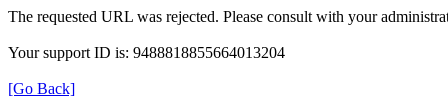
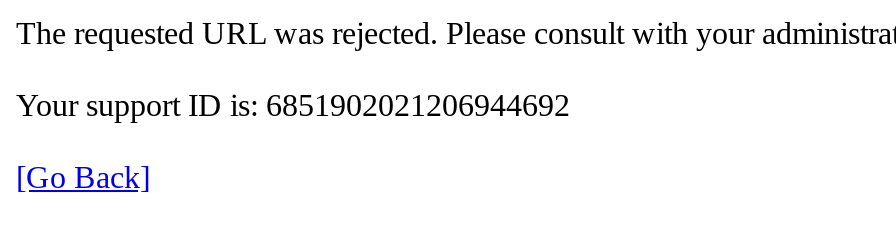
- Your support ID is: 9488818855664013204
+ Your support ID is: 6851902021206944692
